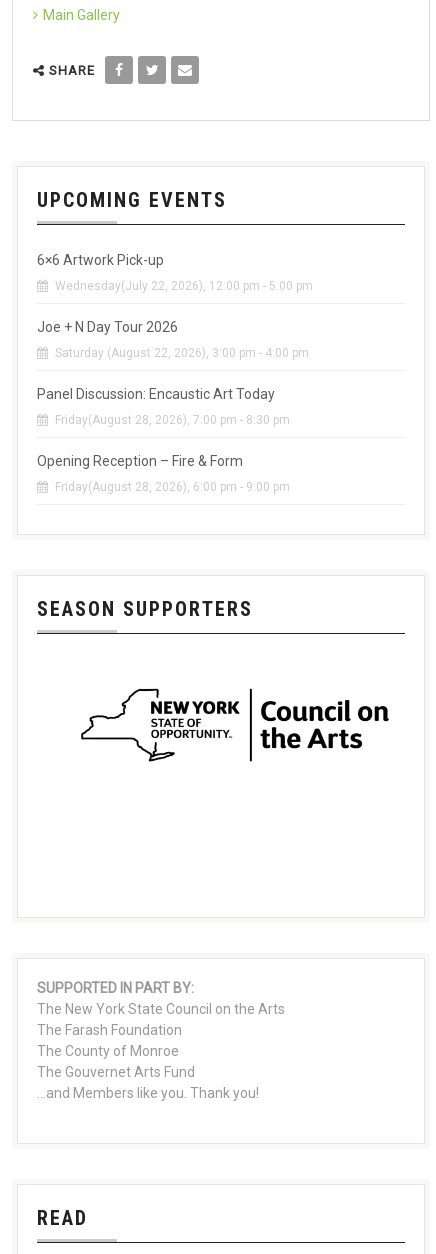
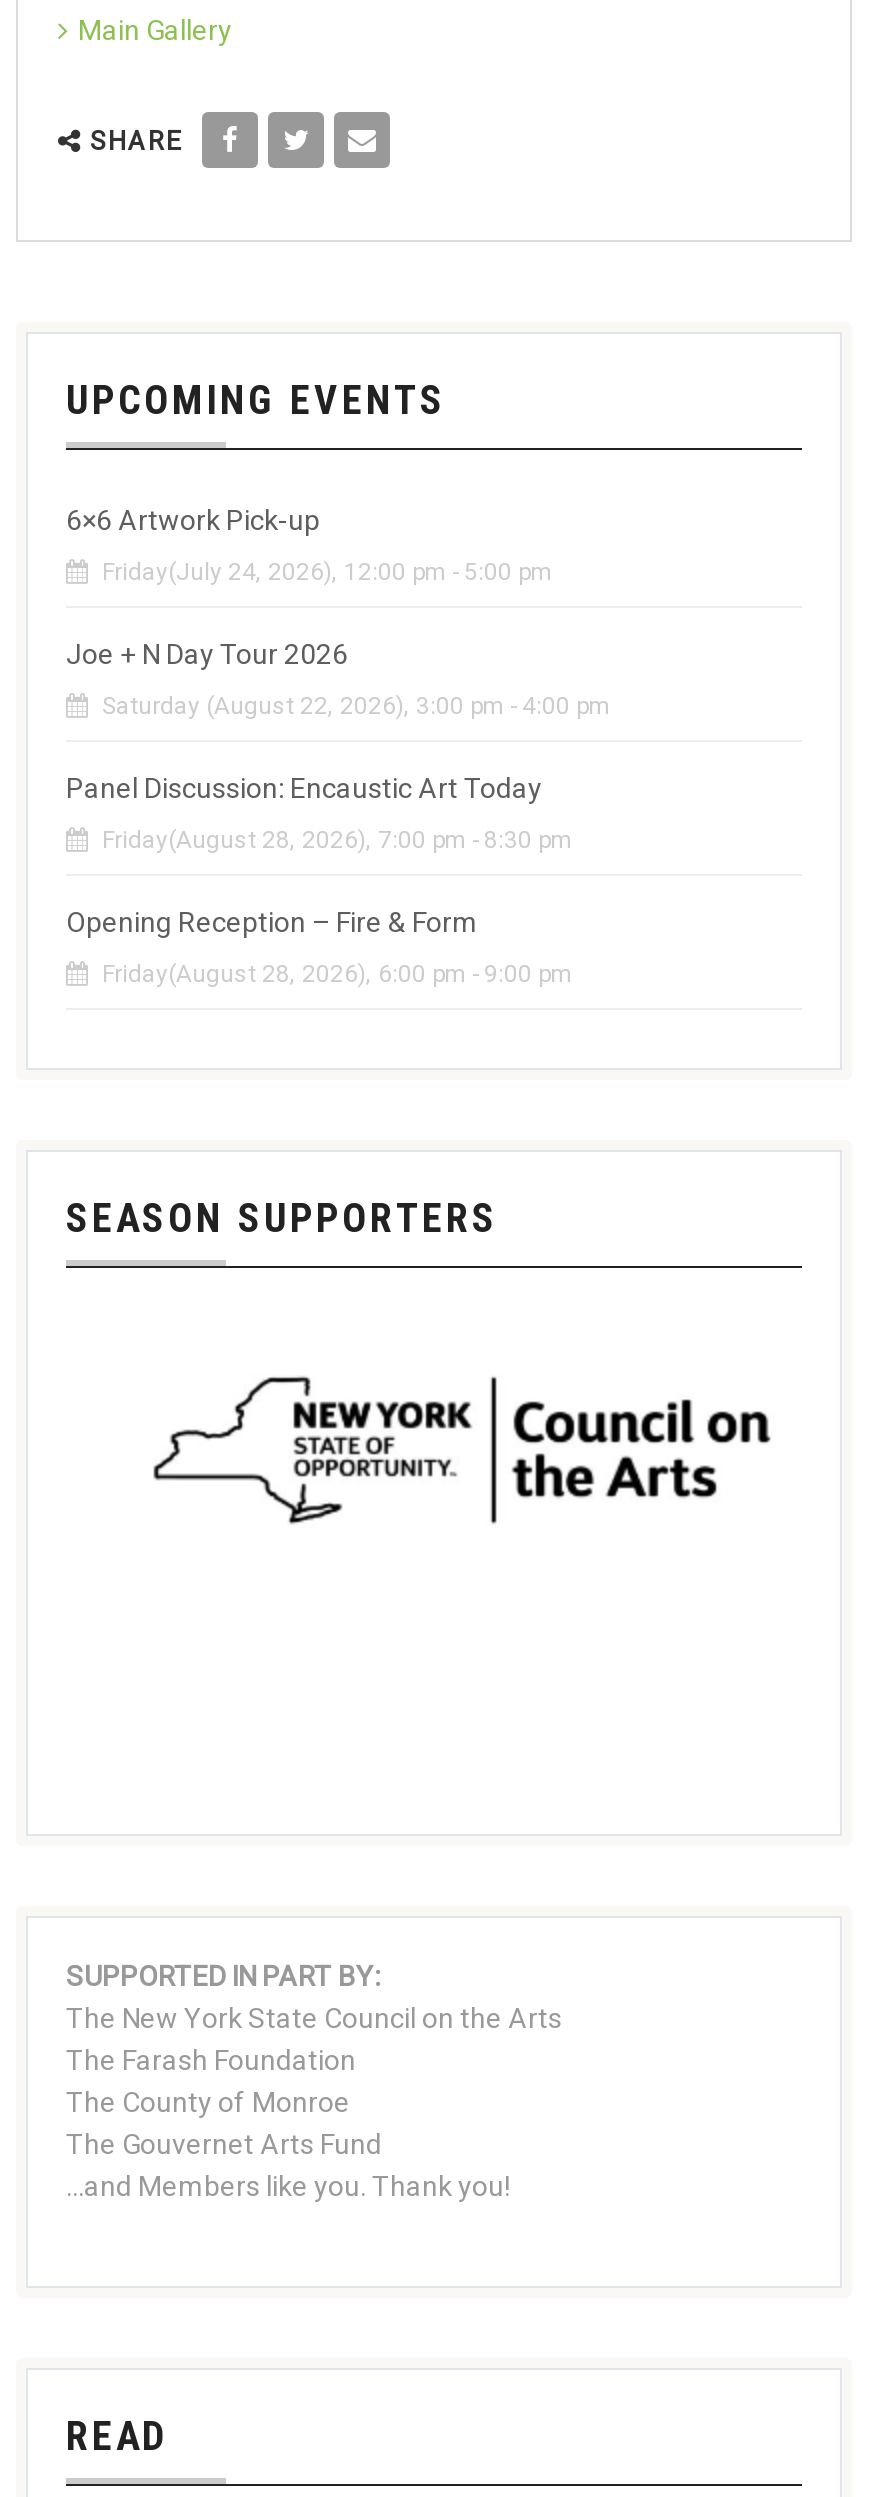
- Wednesday(July 22, 2026), 12:00 pm - 5:00 pm
+ Friday(July 24, 2026), 12:00 pm - 5:00 pm
